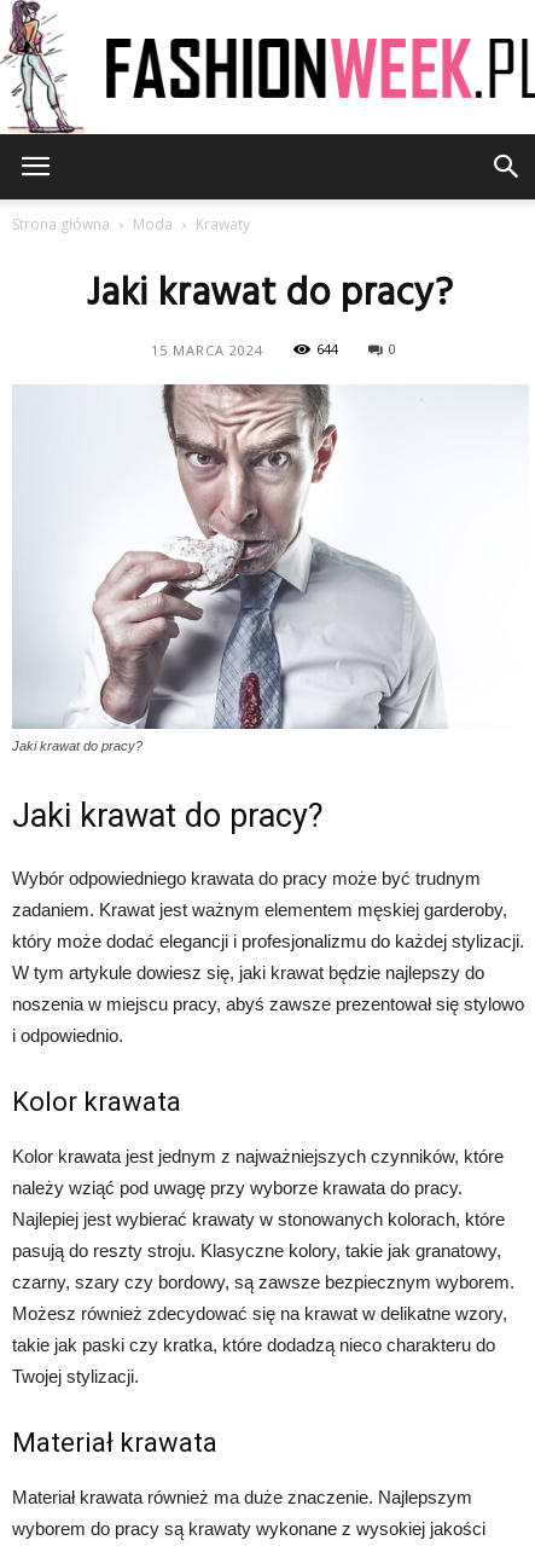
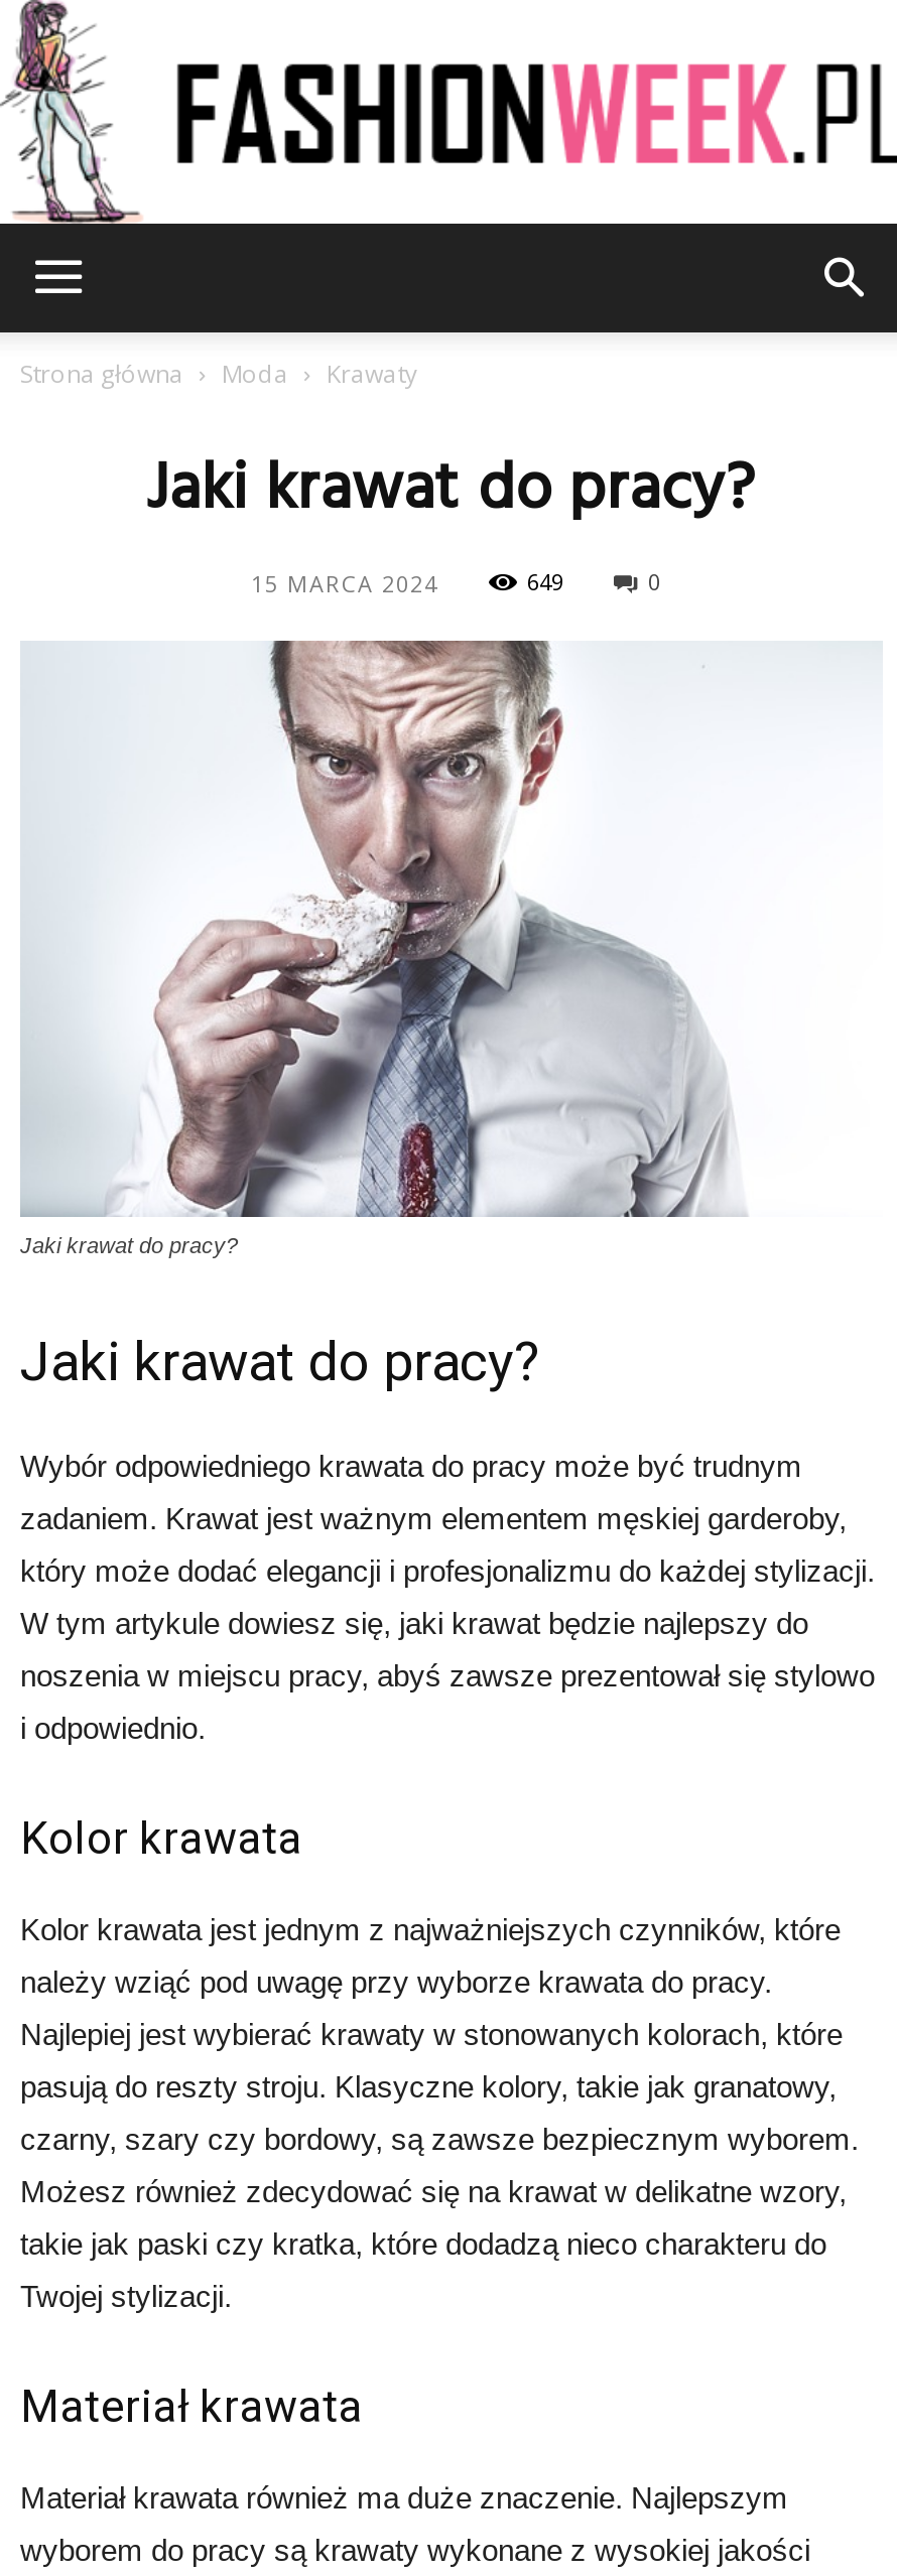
- 644
+ 649
